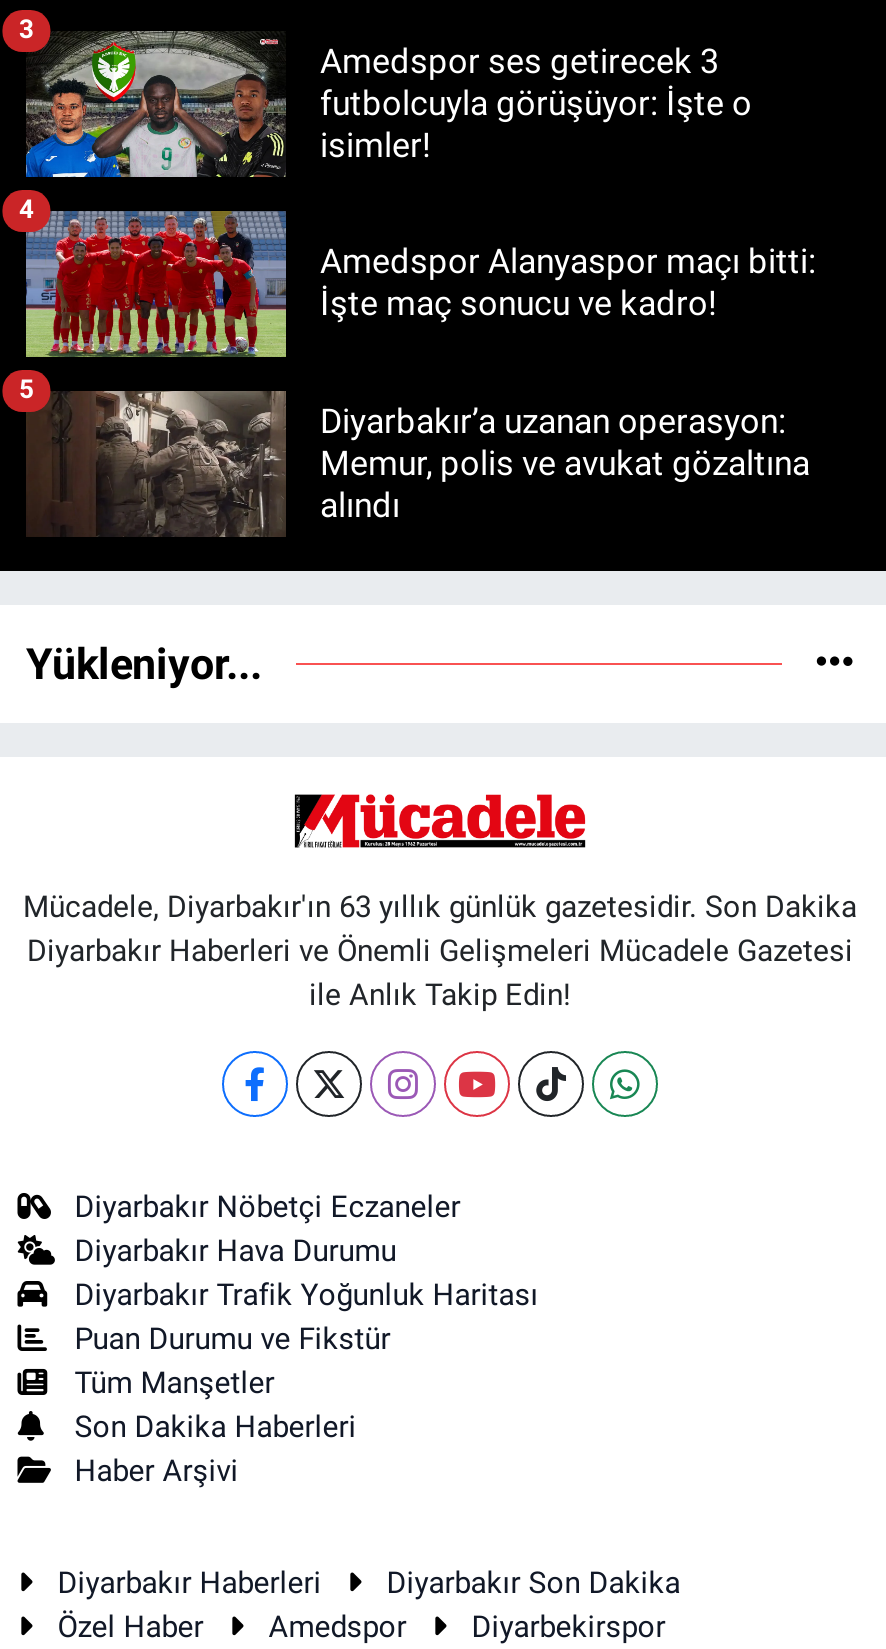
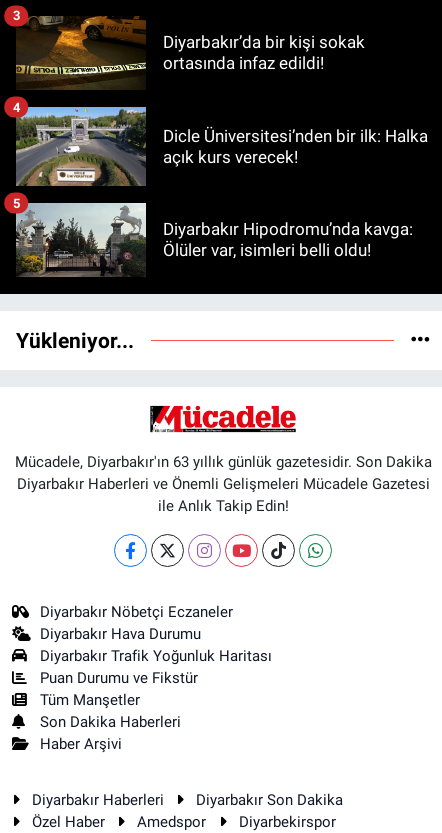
- [image]
- Amedspor ses getirecek 3
- futbolcuyla görüşüyor: İşte o
- isimler!
+ [image]
+ Diyarbakır’da bir kişi sokak
+ ortasında infaz edildi!

- [image]
- Amedspor Alanyaspor maçı bitti:
- İşte maç sonucu ve kadro!
+ [image]
+ Dicle Üniversitesi’nden bir ilk: Halka
+ açık kurs verecek!

- [image]
- Diyarbakır’a uzanan operasyon:
- Memur, polis ve avukat gözaltına
- alındı
+ [image]
+ Diyarbakır Hipodromu’nda kavga:
+ Ölüler var, isimleri belli oldu!
